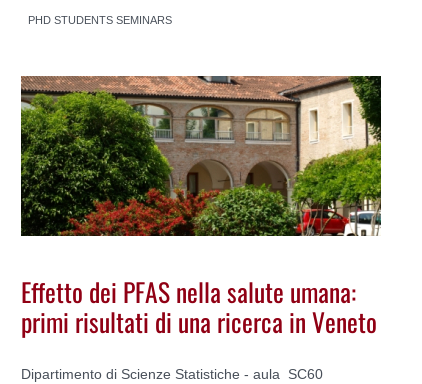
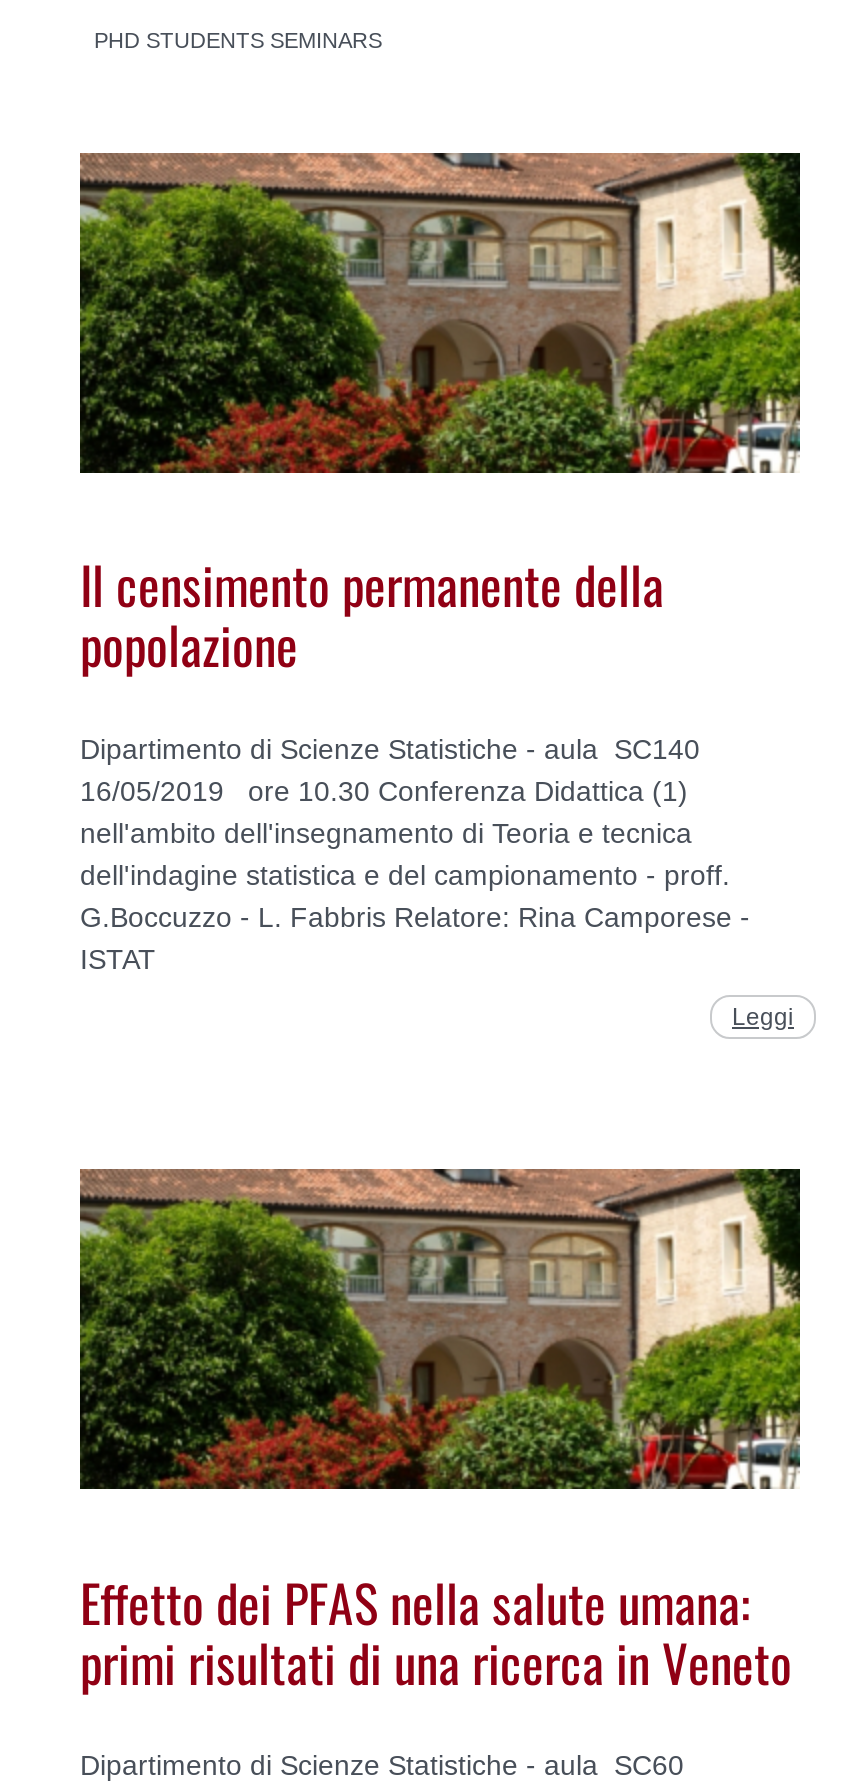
+ Il censimento permanente della
+ popolazione
+ Dipartimento di Scienze Statistiche - aula SC140
+ 16/05/2019 ore 10.30 Conferenza Didattica (1)
+ nell'ambito dell'insegnamento di Teoria e tecnica
+ dell'indagine statistica e del campionamento - proff.
+ G.Boccuzzo - L. Fabbris Relatore: Rina Camporese -
+ ISTAT
+ Leggi
